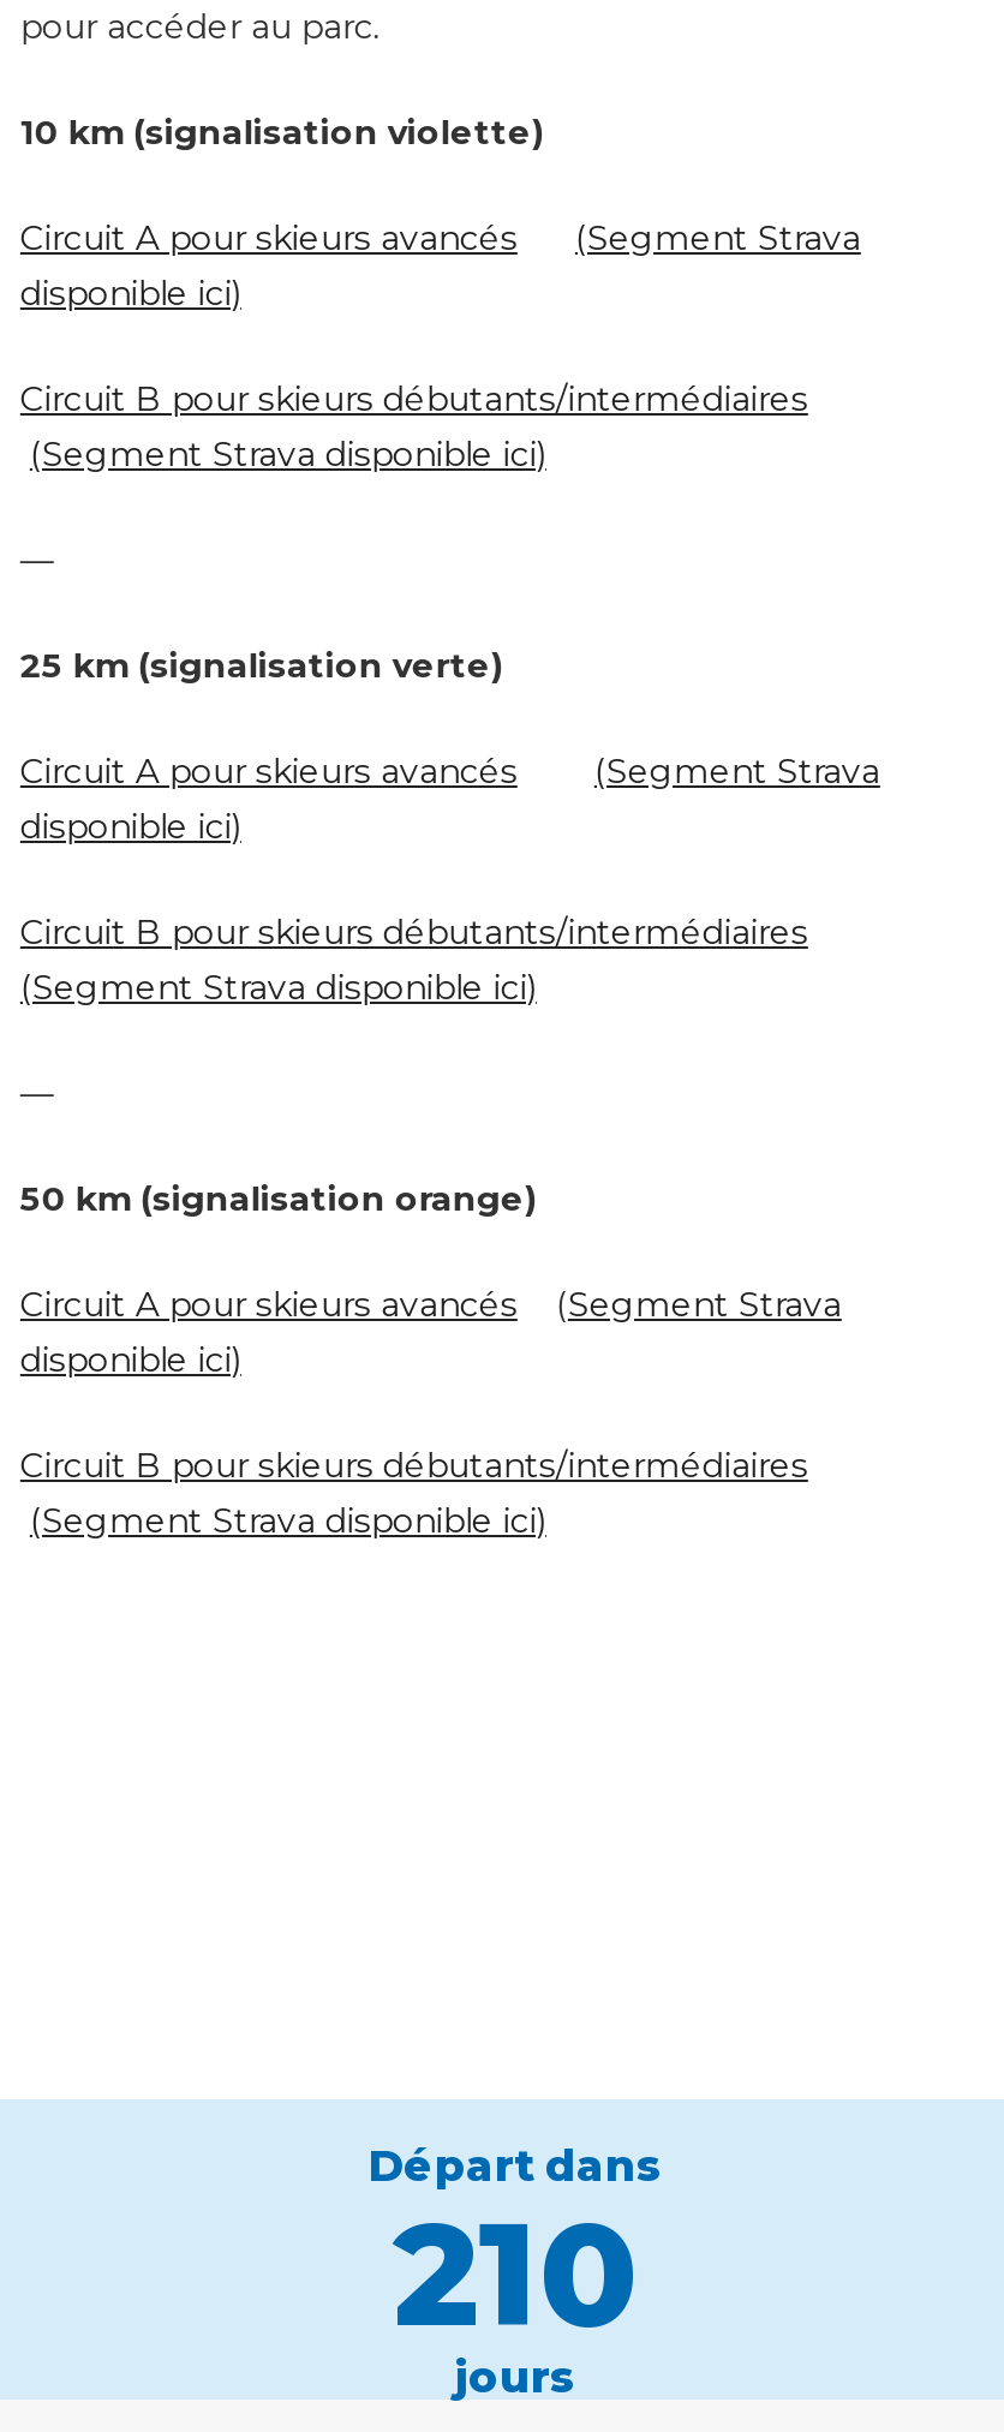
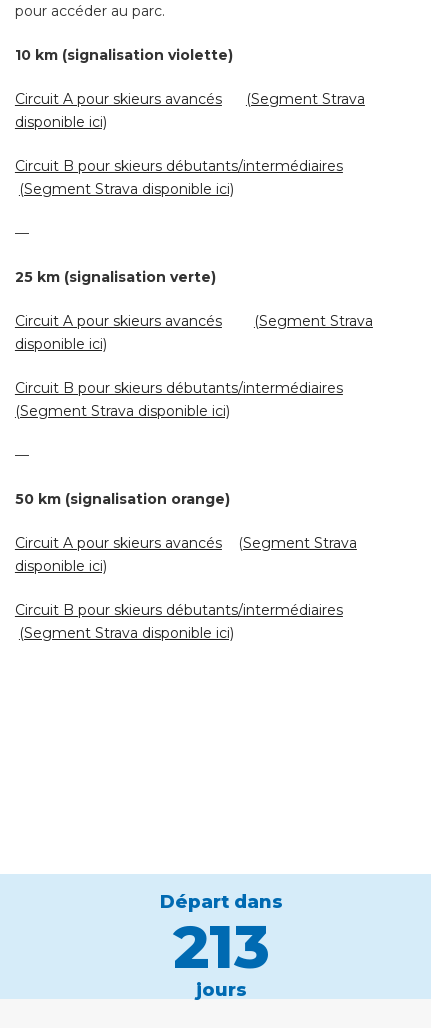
- 210
+ 213
